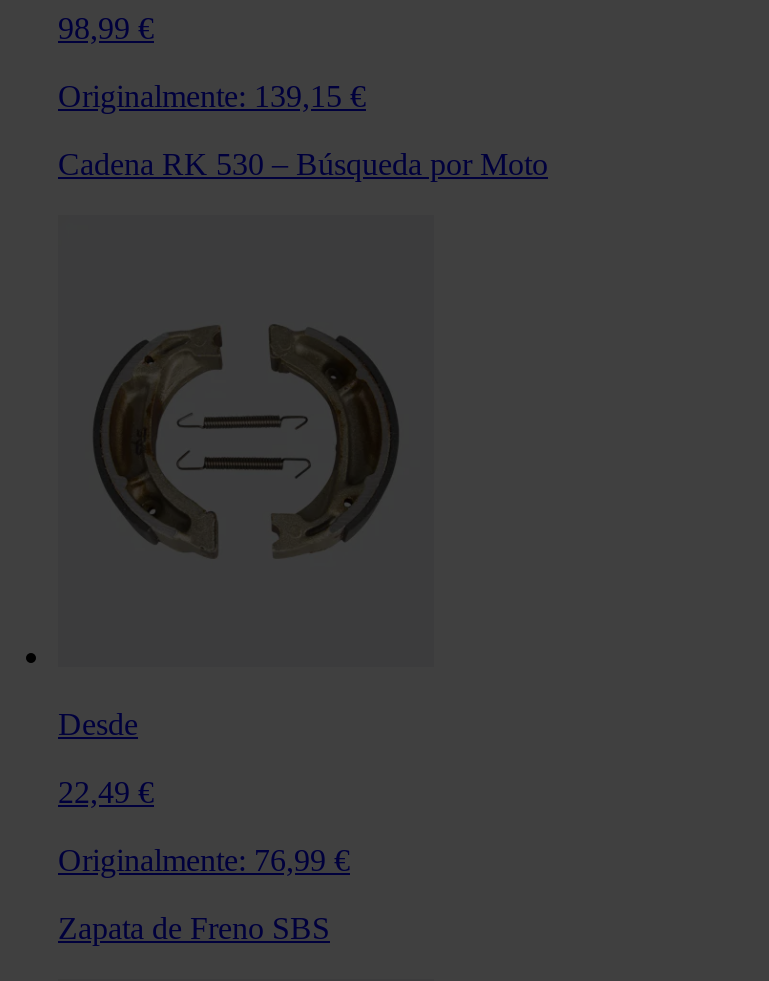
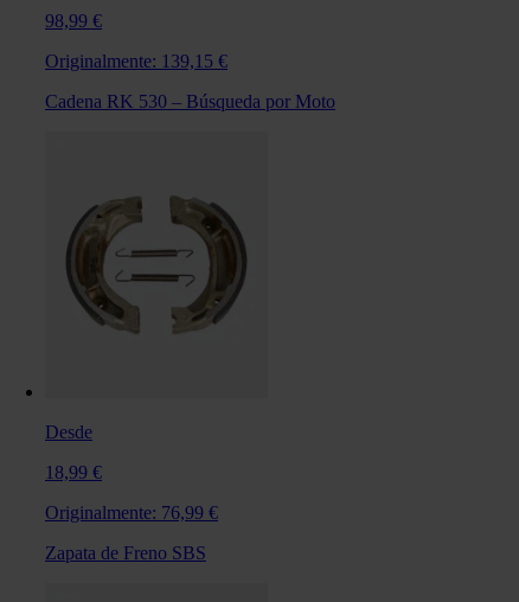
- 22,49 €
+ 18,99 €
